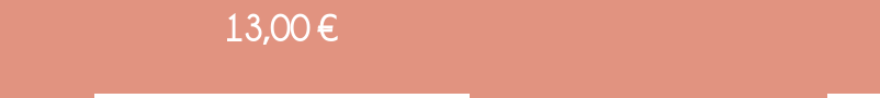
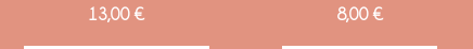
+ 8,00 €
